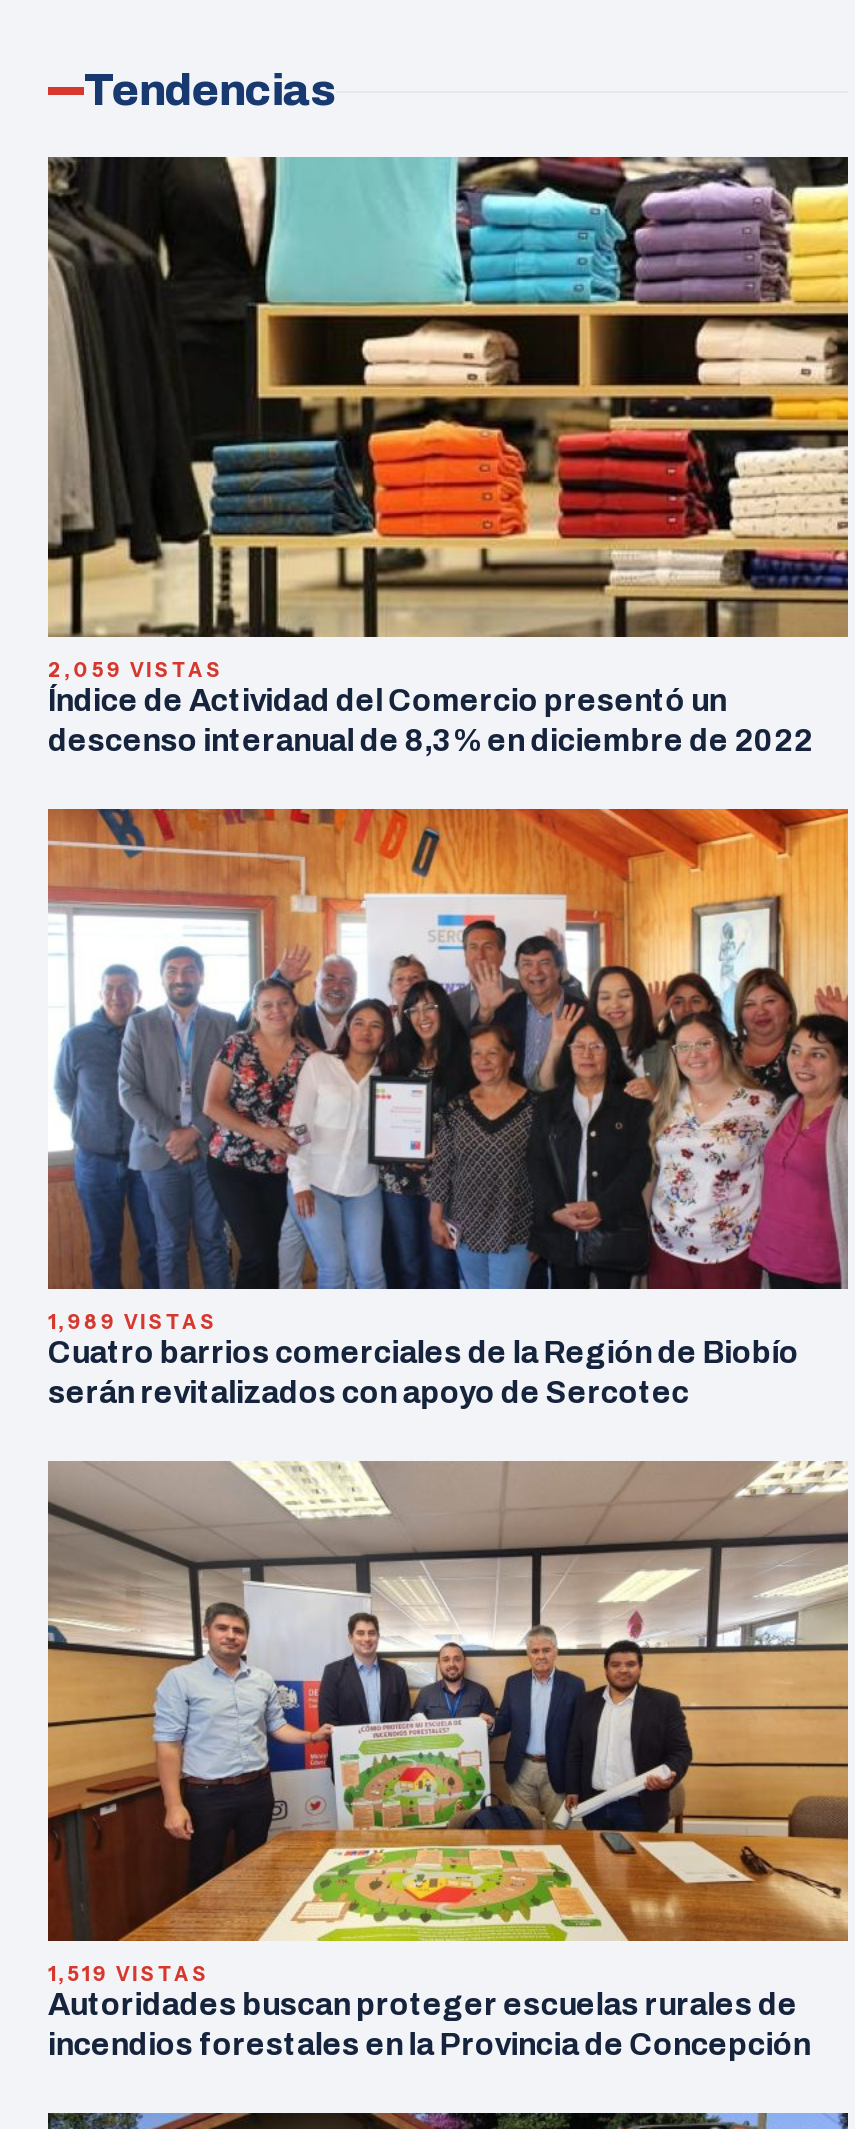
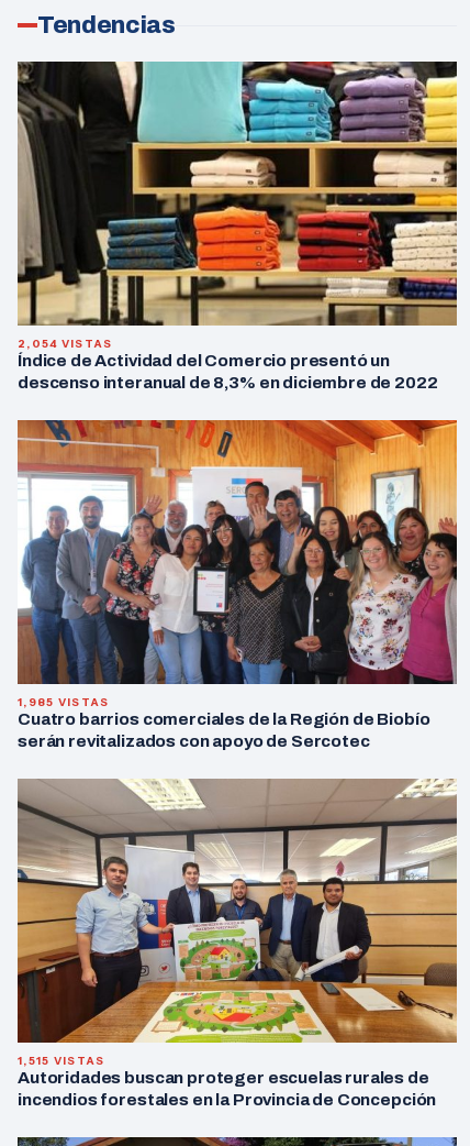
- 2,059 VISTAS
+ 2,054 VISTAS

- 1,989 VISTAS
+ 1,985 VISTAS

- 1,519 VISTAS
+ 1,515 VISTAS
